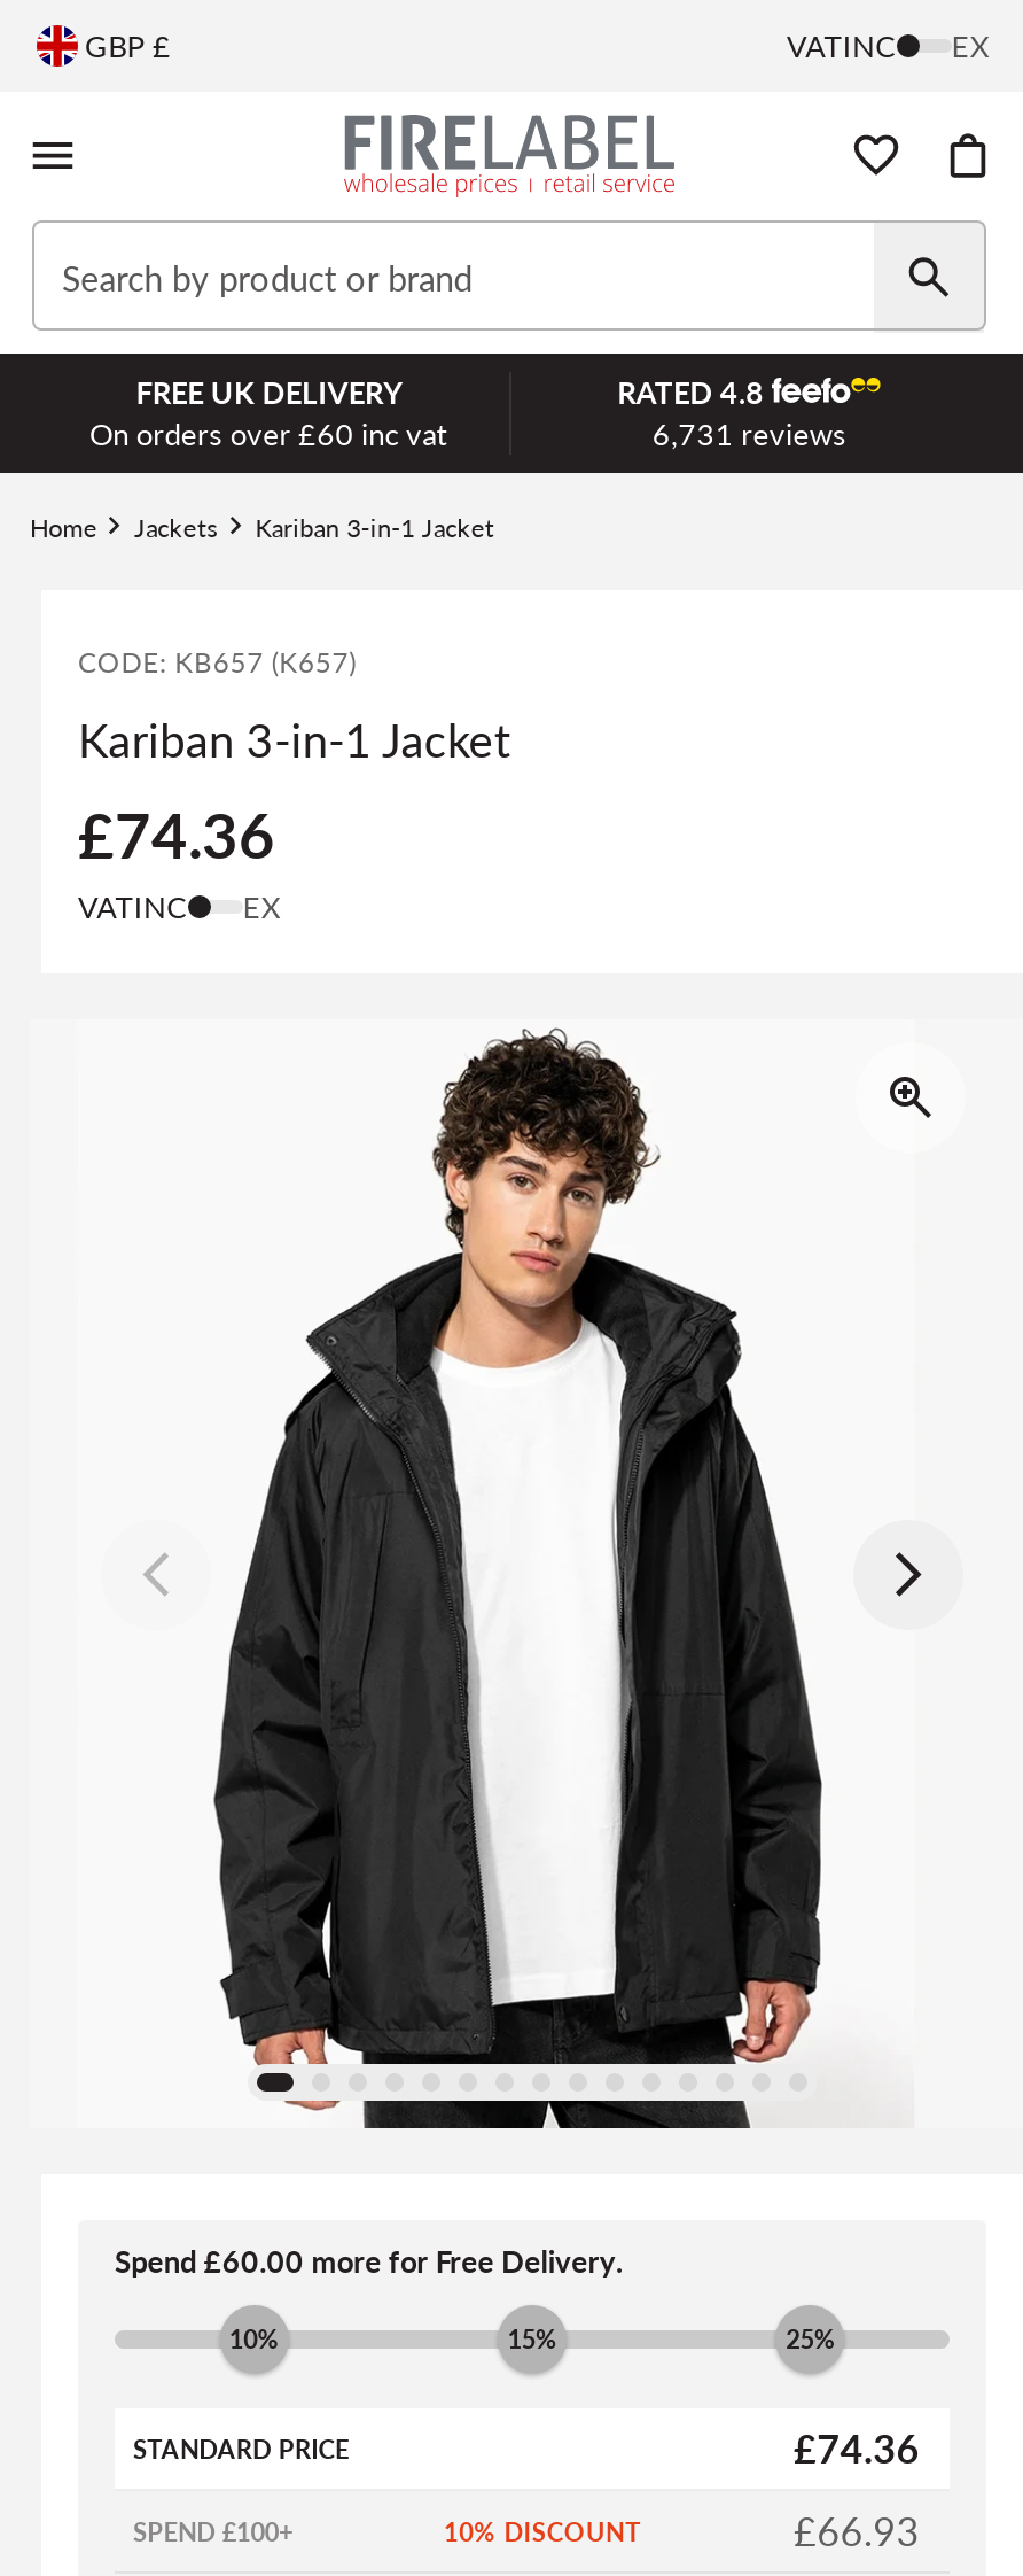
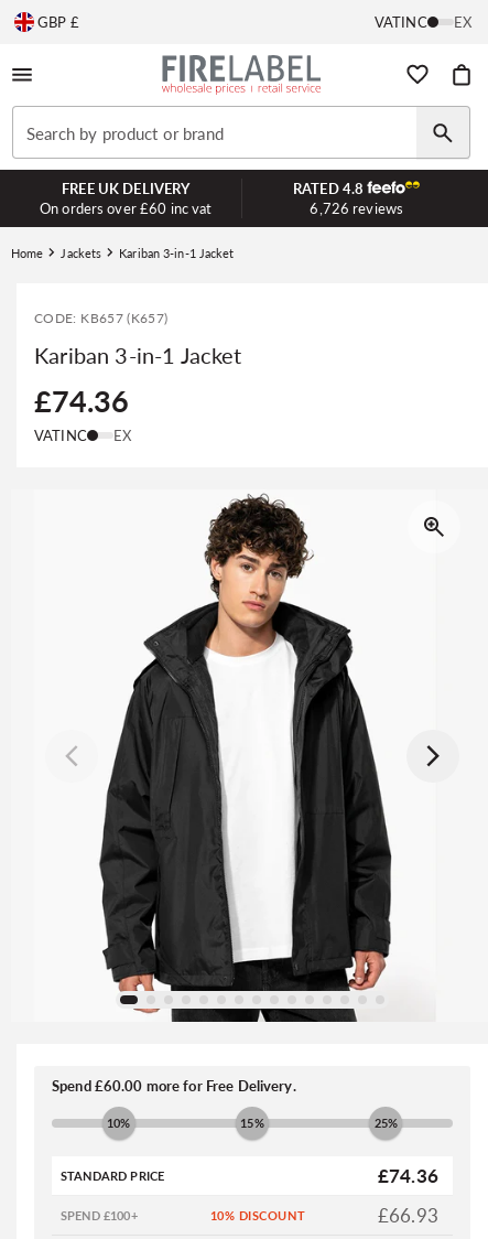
- 6,731 reviews
+ 6,726 reviews
